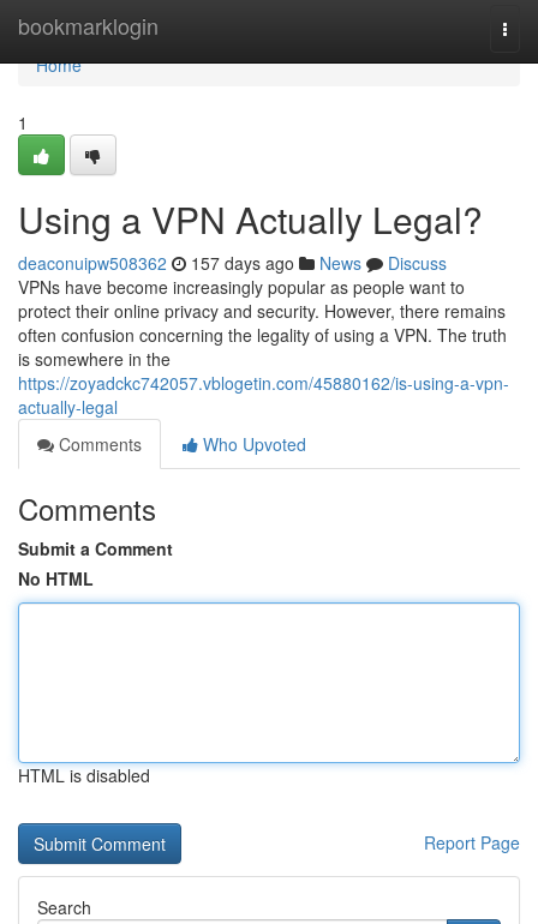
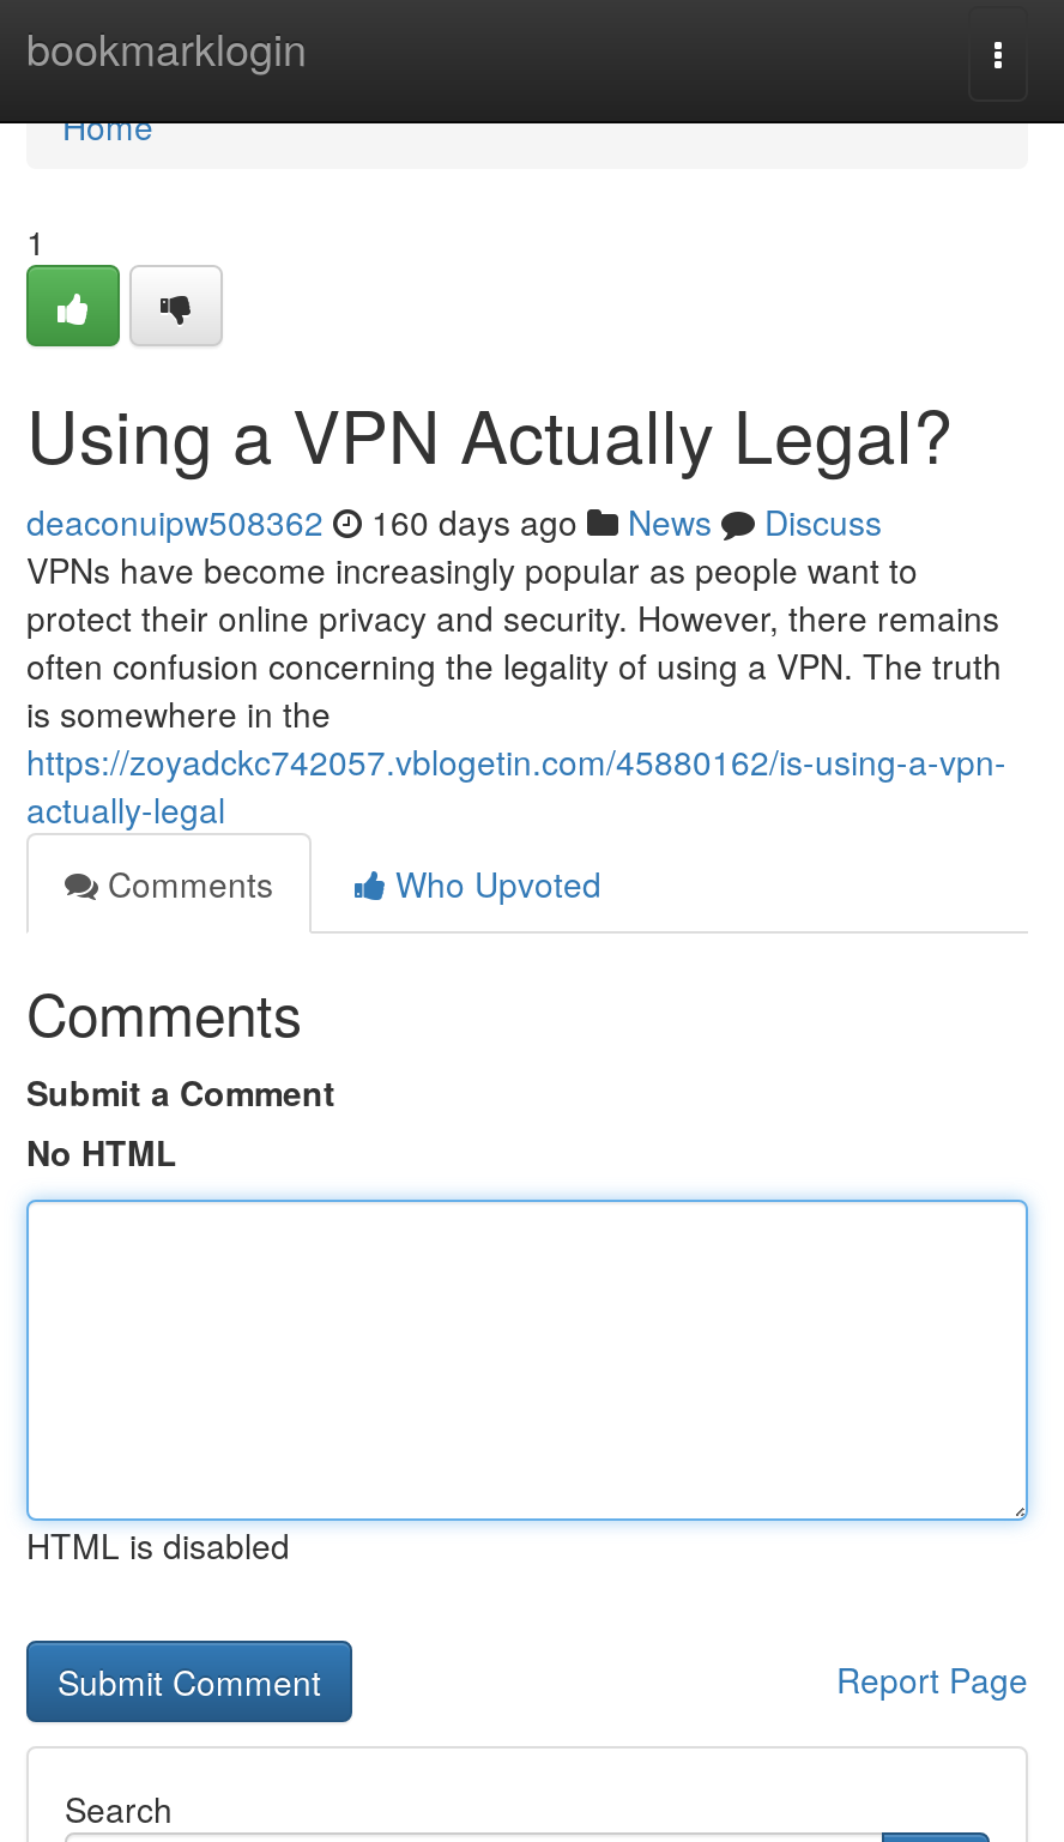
- deaconuipw508362 157 days ago News Discuss
+ deaconuipw508362 160 days ago News Discuss
